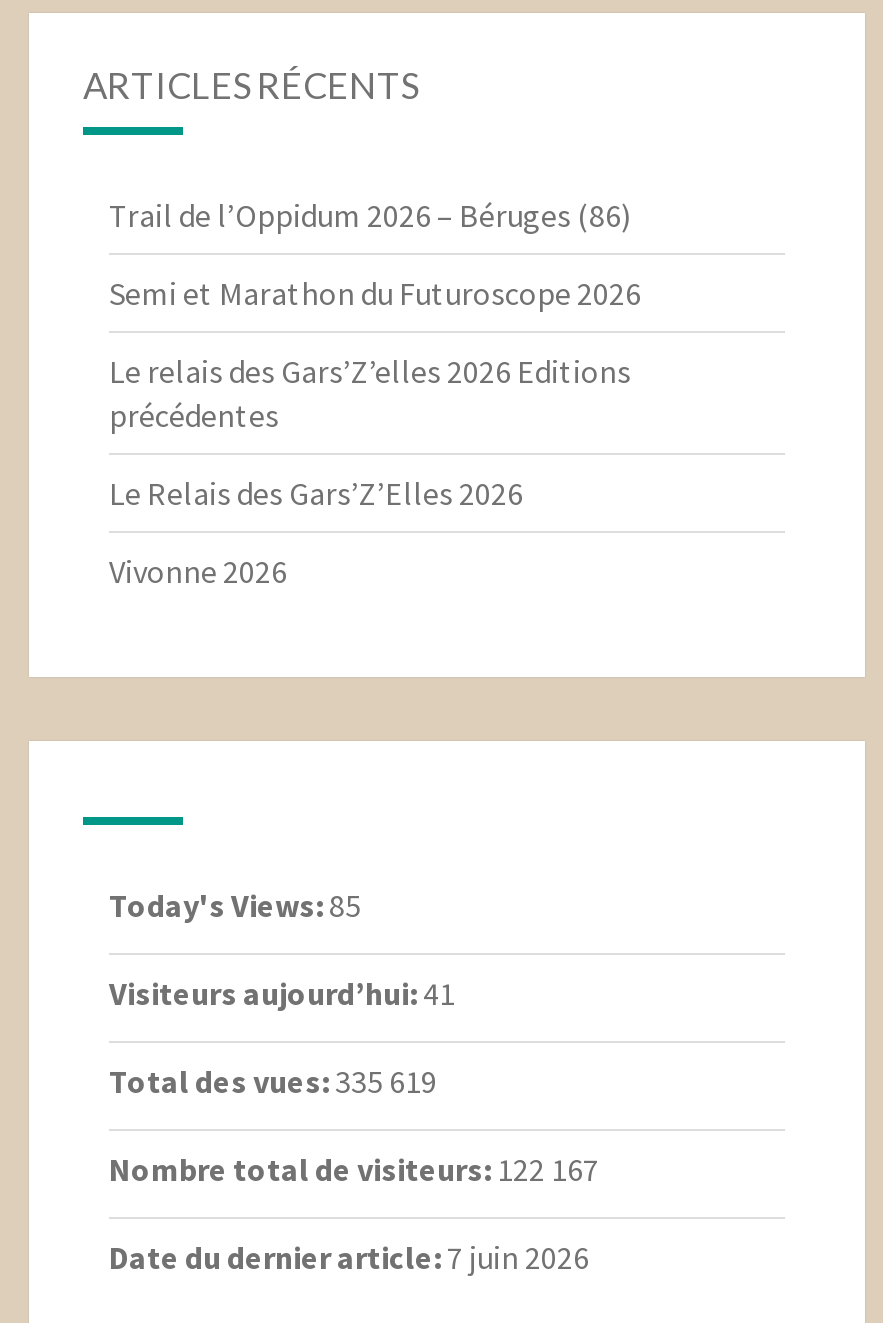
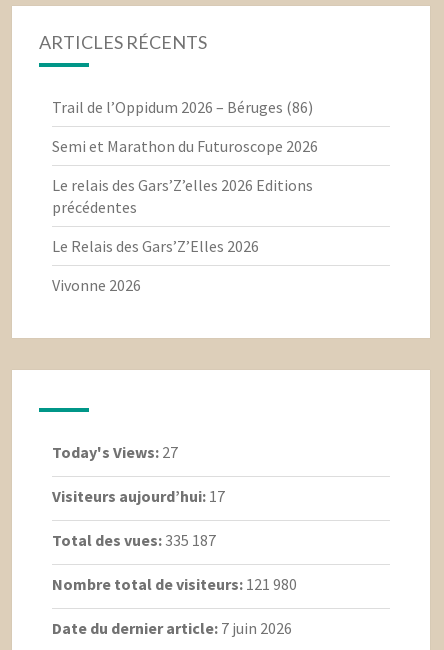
- Today's Views: 85
+ Today's Views: 27

- Visiteurs aujourd’hui: 41
+ Visiteurs aujourd’hui: 17

- Total des vues: 335 619
+ Total des vues: 335 187

- Nombre total de visiteurs: 122 167
+ Nombre total de visiteurs: 121 980
